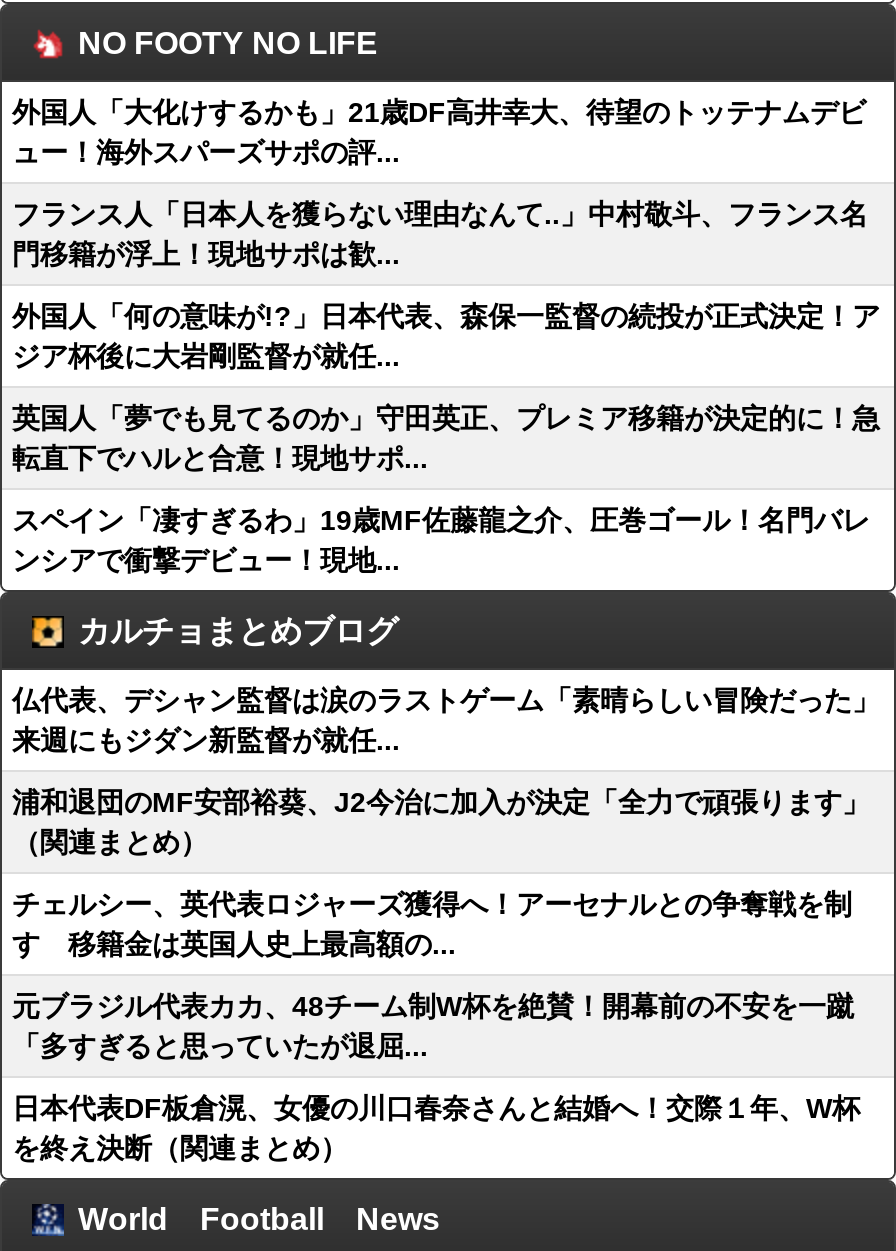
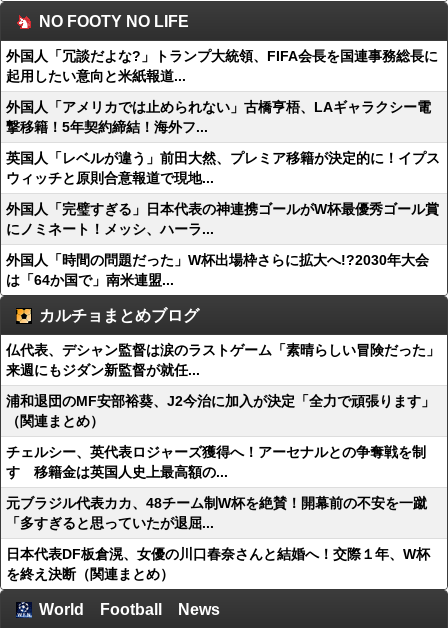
- 外国人「大化けするかも」21歳DF高井幸大、待望のトッテナムデビ
- ュー！海外スパーズサポの評...
+ 外国人「冗談だよな?」トランプ大統領、FIFA会長を国連事務総長に
+ 起用したい意向と米紙報道...

- フランス人「日本人を獲らない理由なんて..」中村敬斗、フランス名
- 門移籍が浮上！現地サポは歓...
+ 外国人「アメリカでは止められない」古橋亨梧、LAギャラクシー電
+ 撃移籍！5年契約締結！海外フ...

- 外国人「何の意味が!?」日本代表、森保一監督の続投が正式決定！ア
- ジア杯後に大岩剛監督が就任...
+ 英国人「レベルが違う」前田大然、プレミア移籍が決定的に！イプス
+ ウィッチと原則合意報道で現地...

- 英国人「夢でも見てるのか」守田英正、プレミア移籍が決定的に！急
- 転直下でハルと合意！現地サポ...
+ 外国人「完璧すぎる」日本代表の神連携ゴールがW杯最優秀ゴール賞
+ にノミネート！メッシ、ハーラ...

- スペイン「凄すぎるわ」19歳MF佐藤龍之介、圧巻ゴール！名門バレ
- ンシアで衝撃デビュー！現地...
+ 外国人「時間の問題だった」W杯出場枠さらに拡大へ!?2030年大会
+ は「64か国で」南米連盟...
